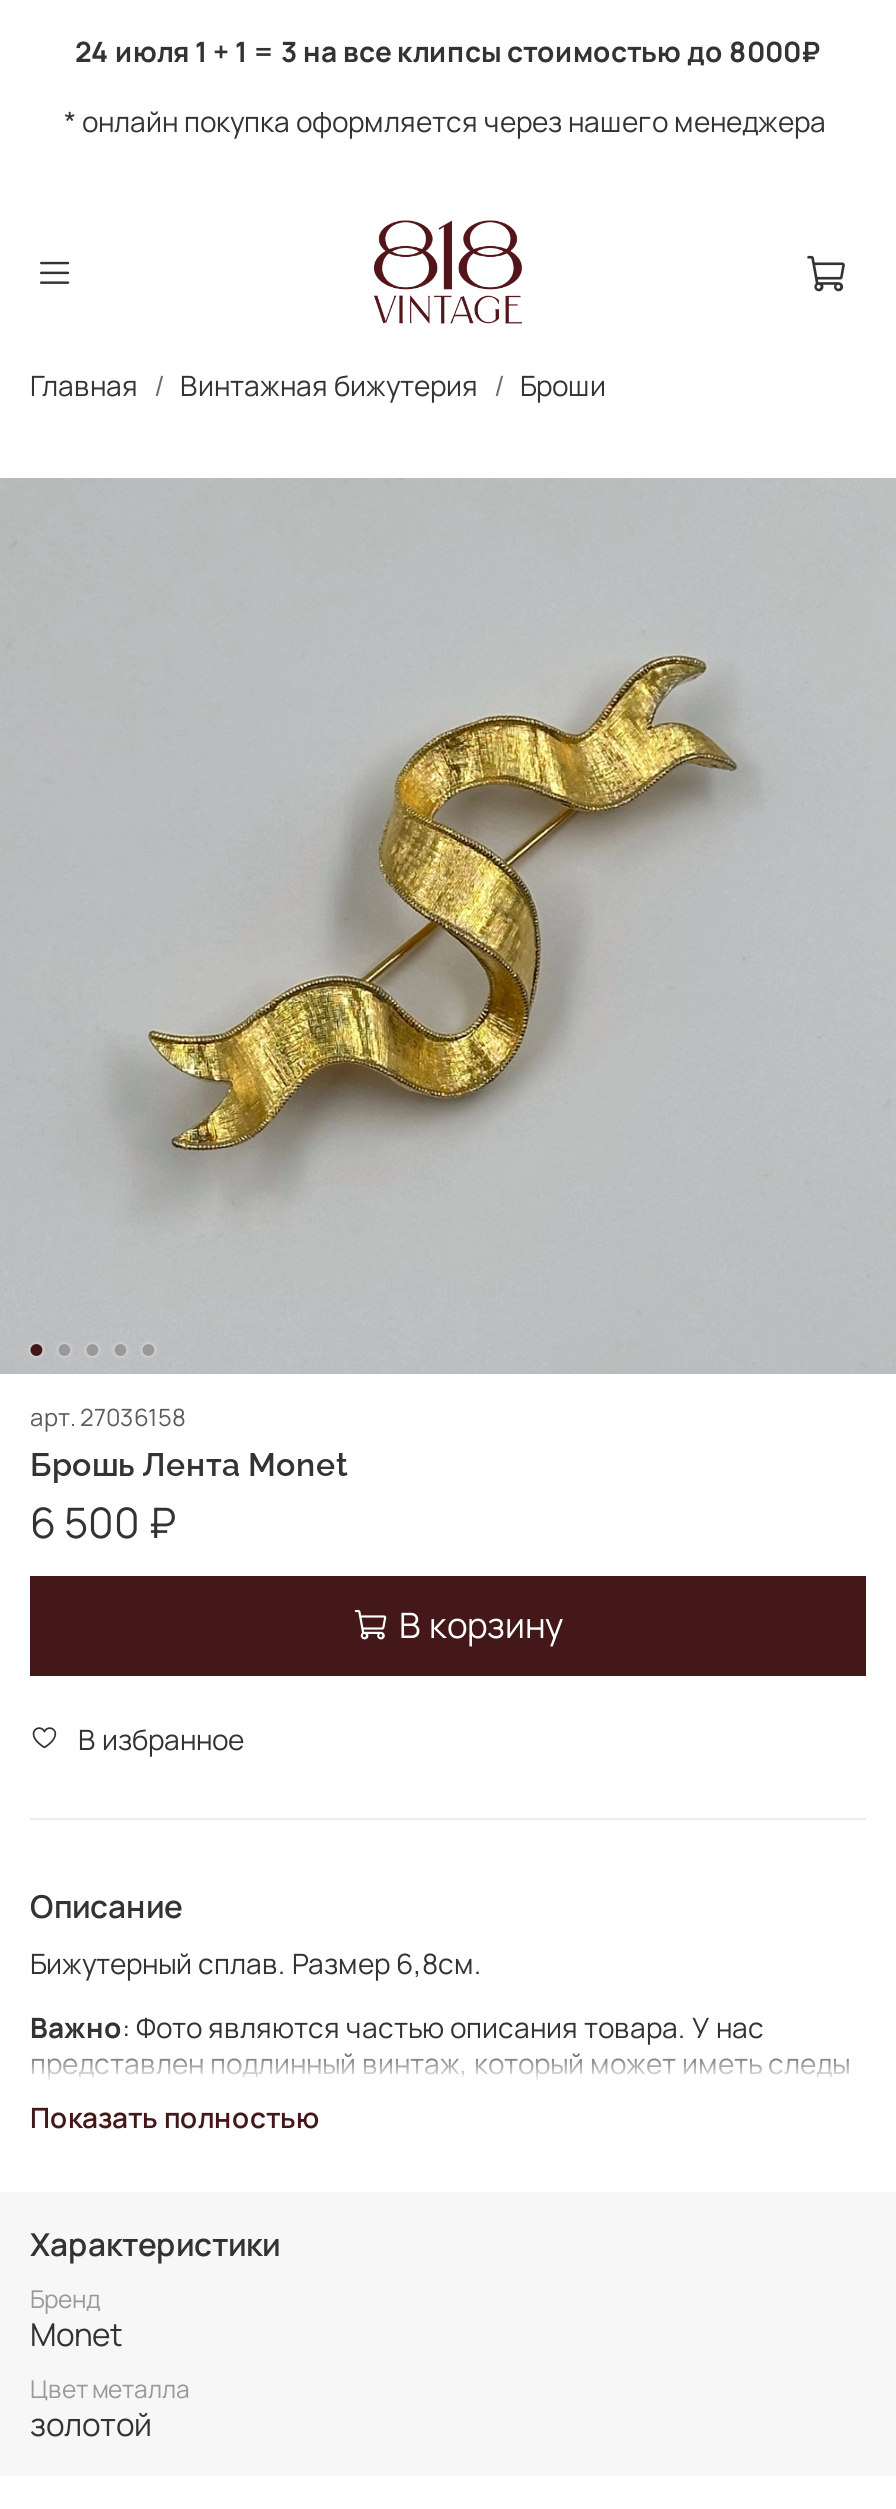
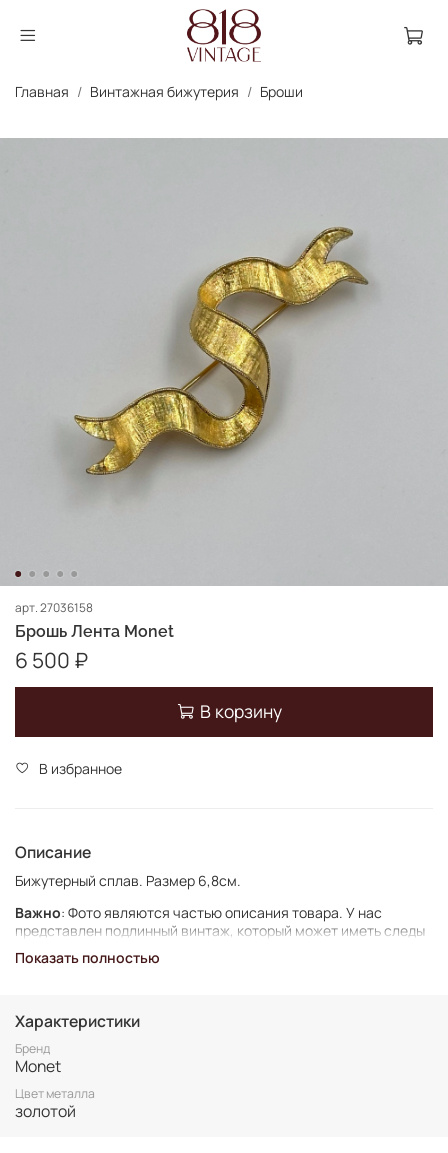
- 24 июля 1 + 1 = 3 на все клипсы стоимостью до 8000₽
- * онлайн покупка оформляется через нашего менеджера
